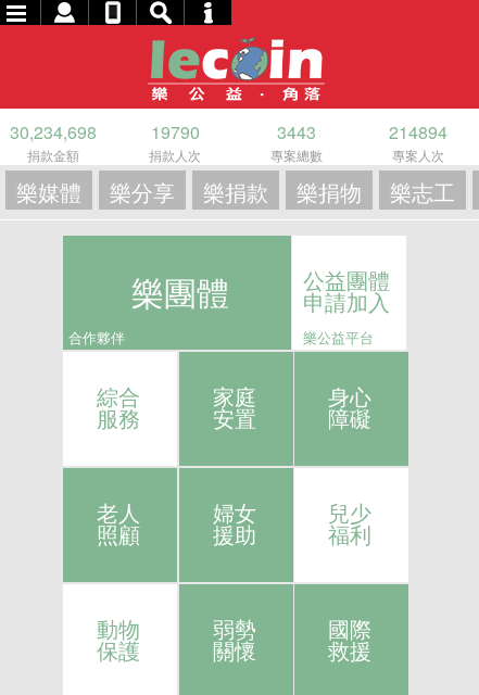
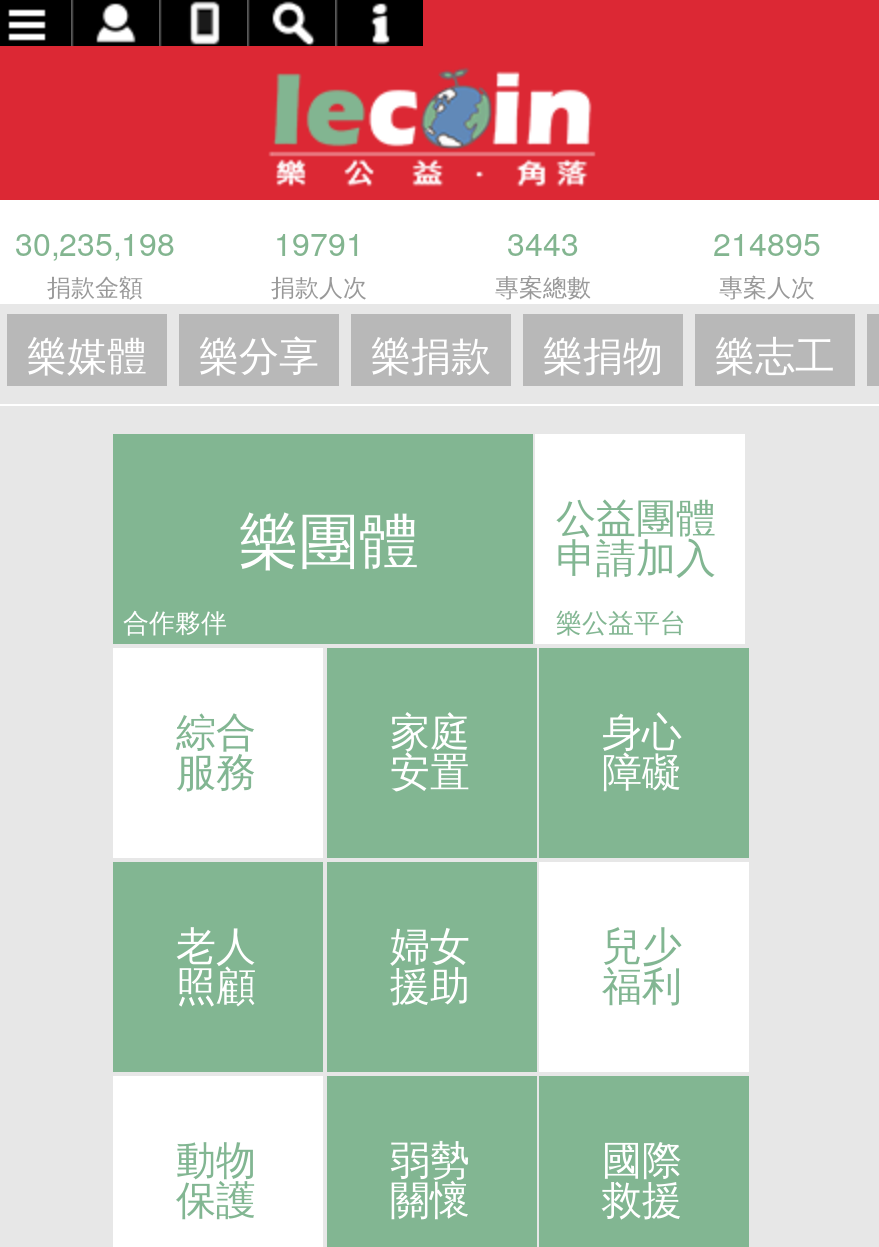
- 30,234,698
+ 30,235,198

- 19790
+ 19791

- 214894
+ 214895
